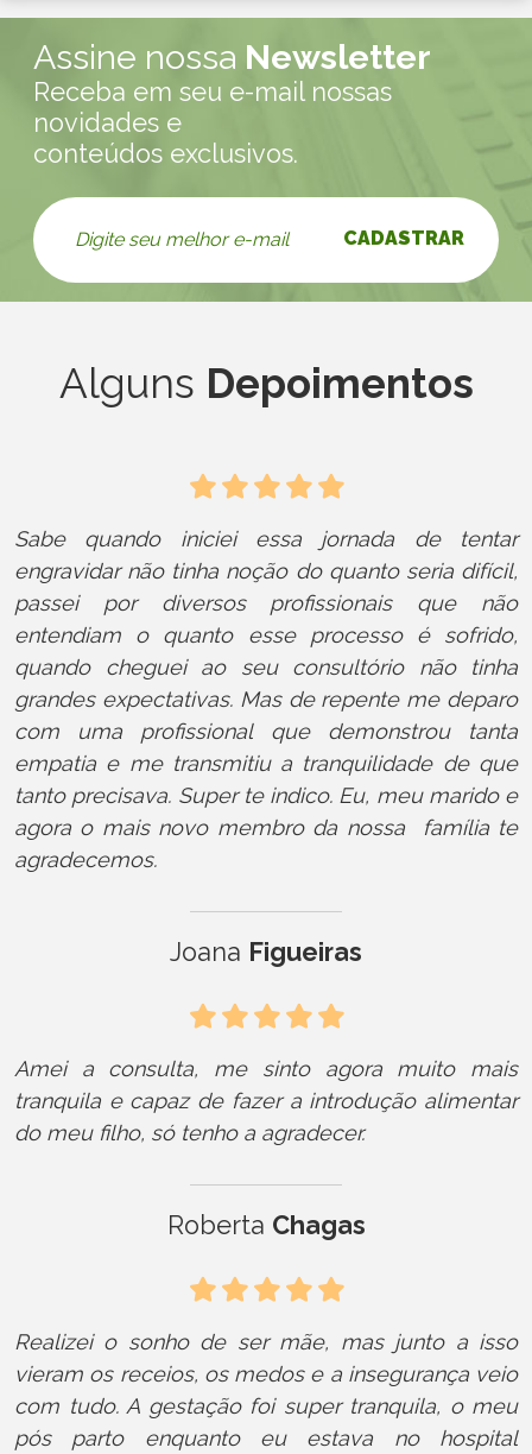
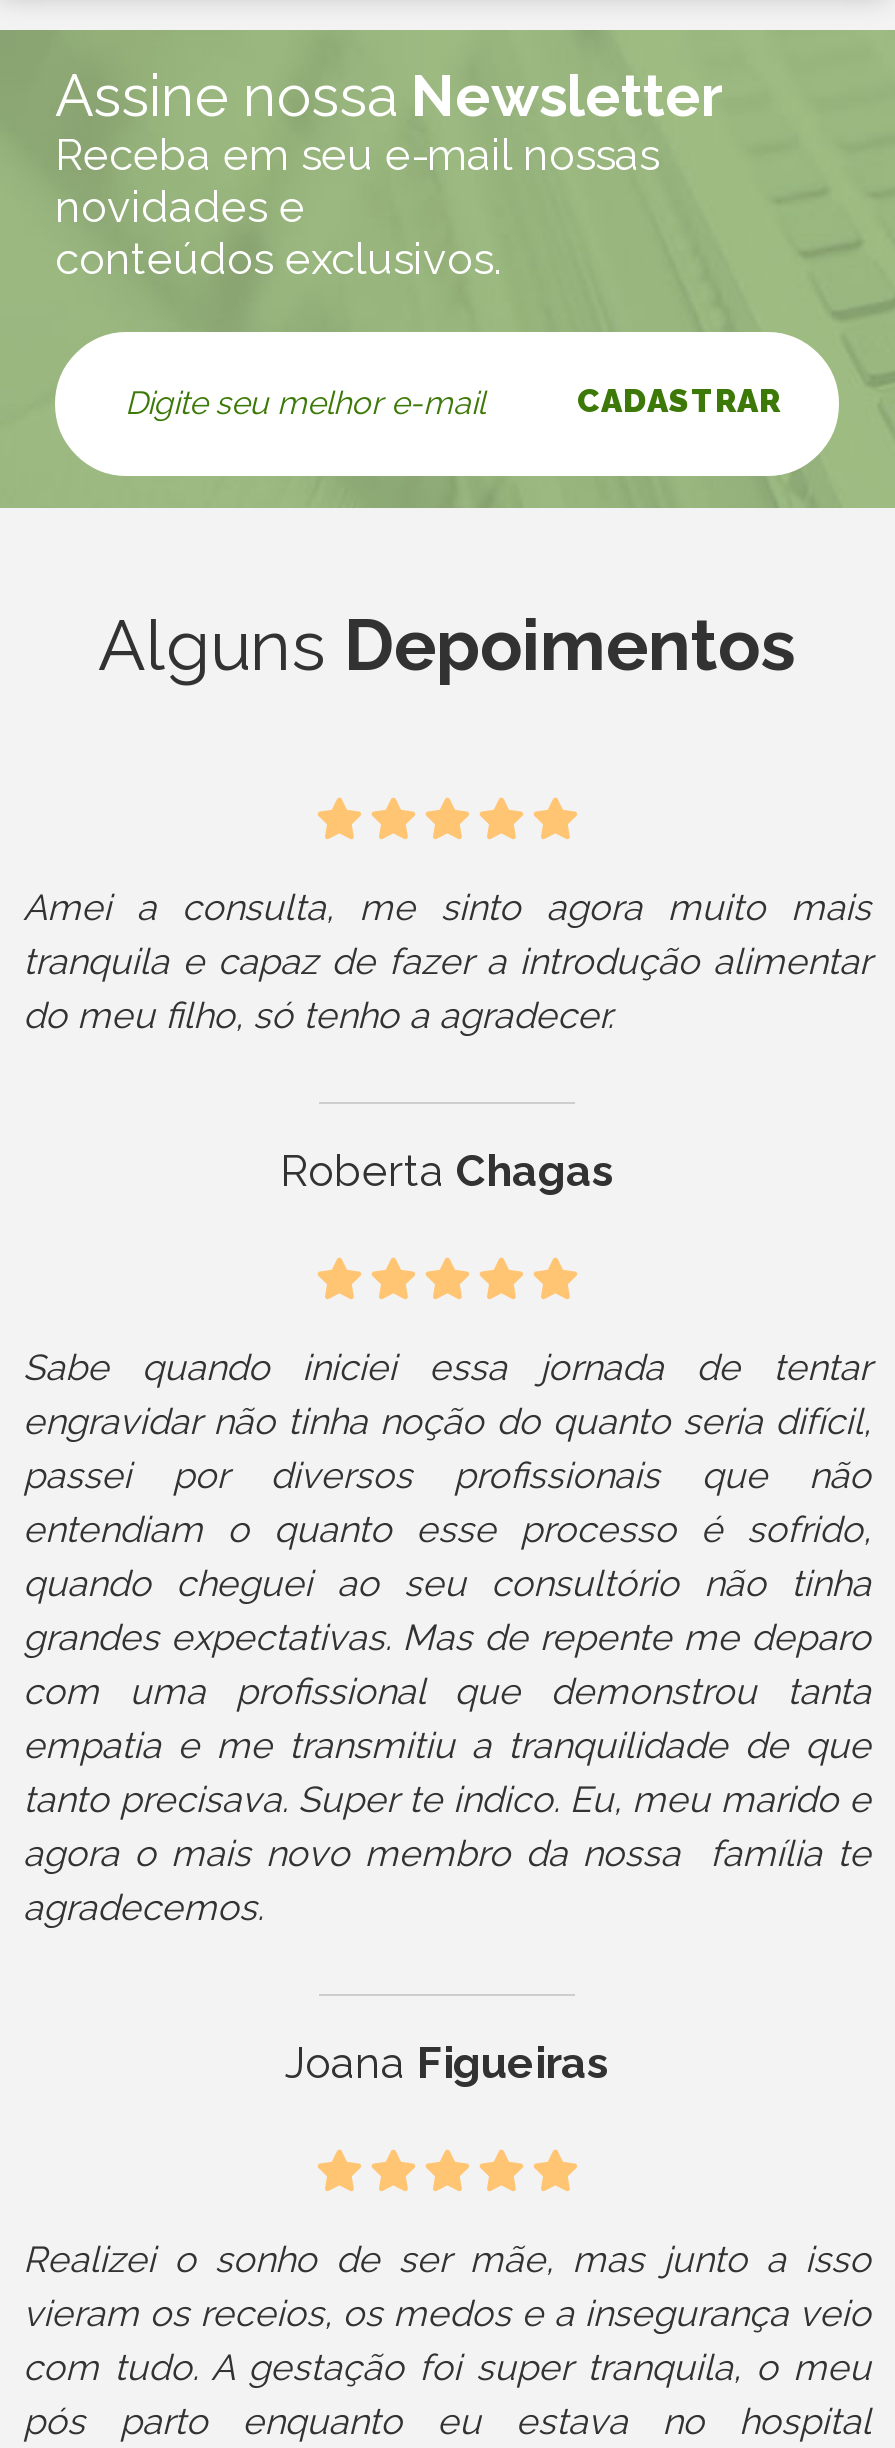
moved down: Sabe quando iniciei essa jornada de tentar | engravidar não tinha noção do quanto seria difícil, | passei por diversos profissionais que não | ... | agradecemos. | Joana Figueiras

moved up: Amei a consulta, me sinto agora muito mais | tranquila e capaz de fazer a introdução alimentar | do meu filho, só tenho a agradecer. | Roberta Chagas
